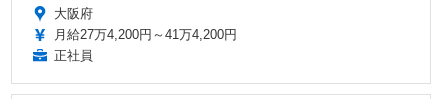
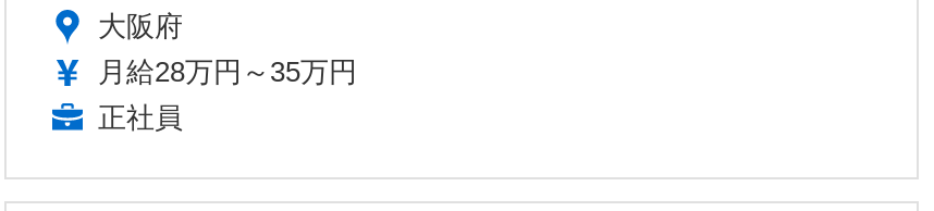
- 月給27万4,200円～41万4,200円
+ 月給28万円～35万円
